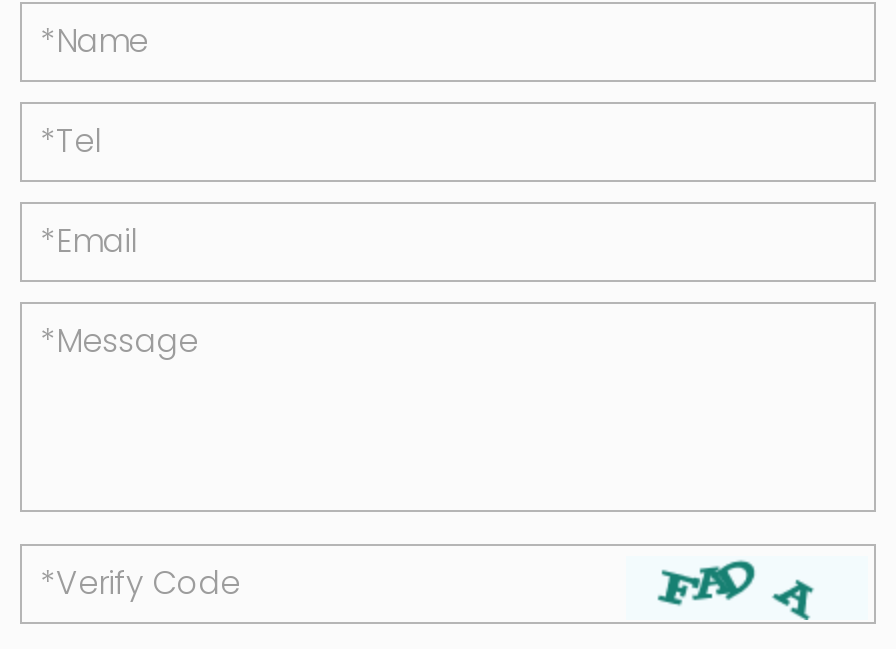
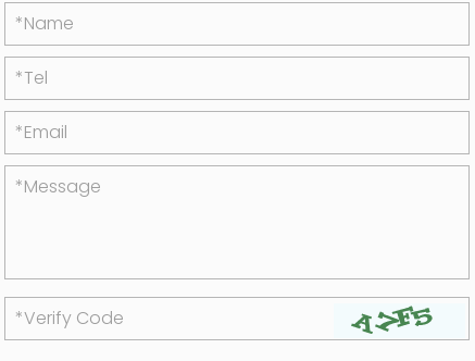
- [image]
+ [image]
